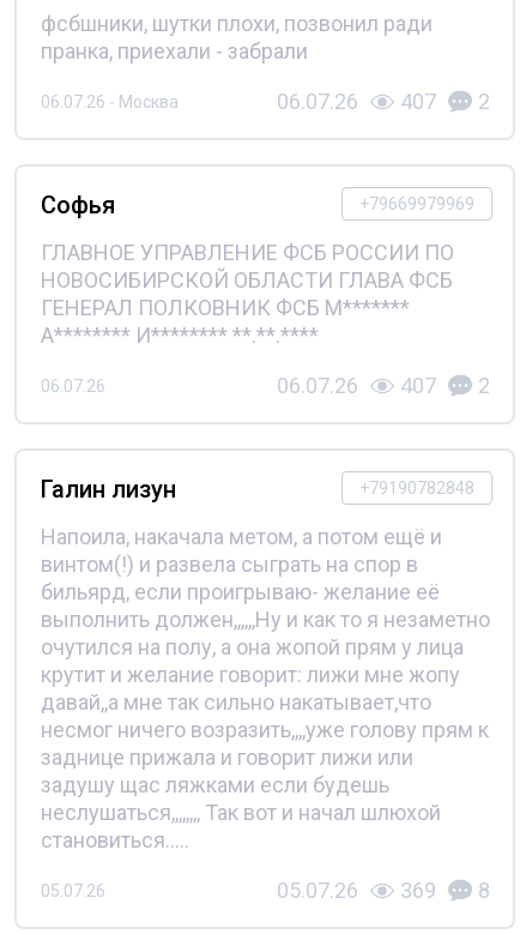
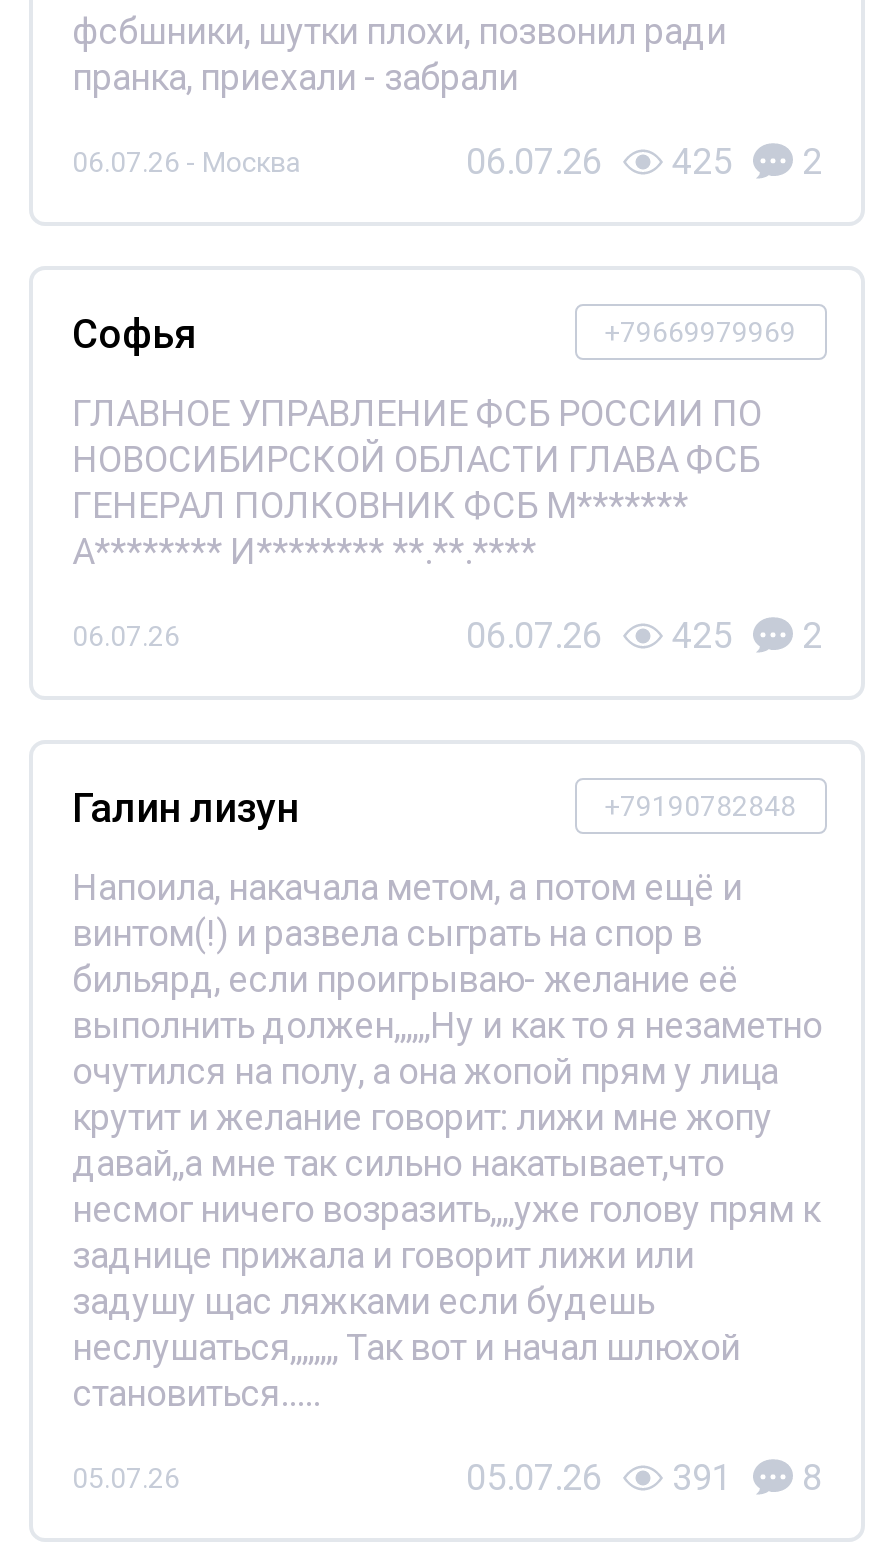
- 06.07.26 407 2
+ 06.07.26 425 2

- 06.07.26 407 2
+ 06.07.26 425 2

- 05.07.26 369 8
+ 05.07.26 391 8
